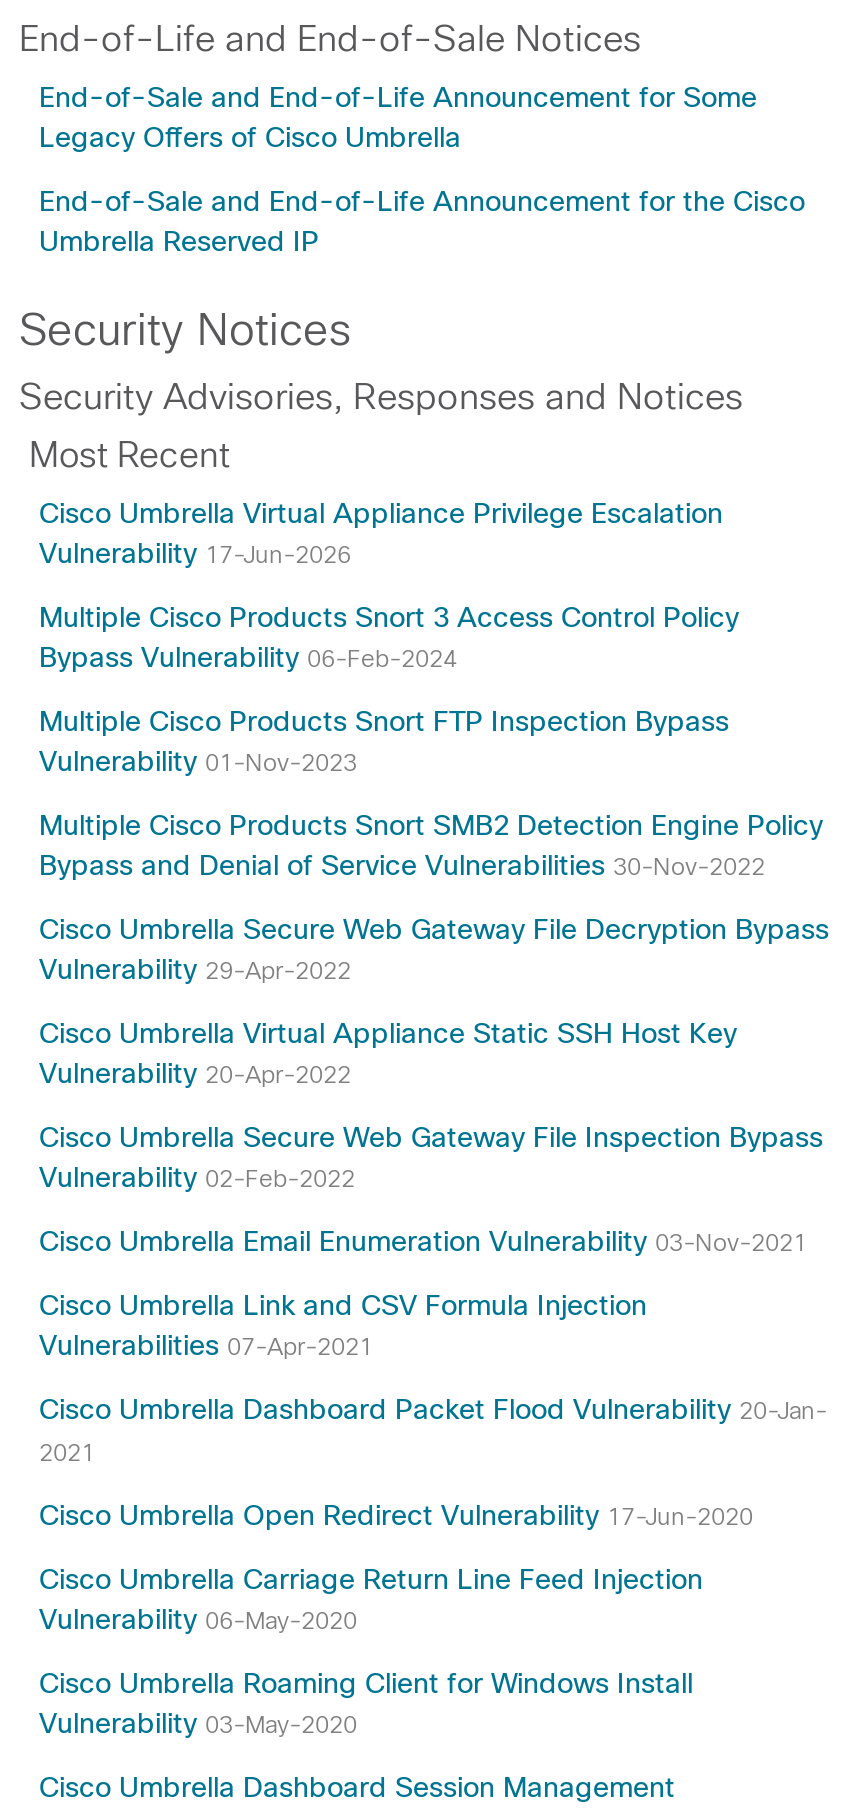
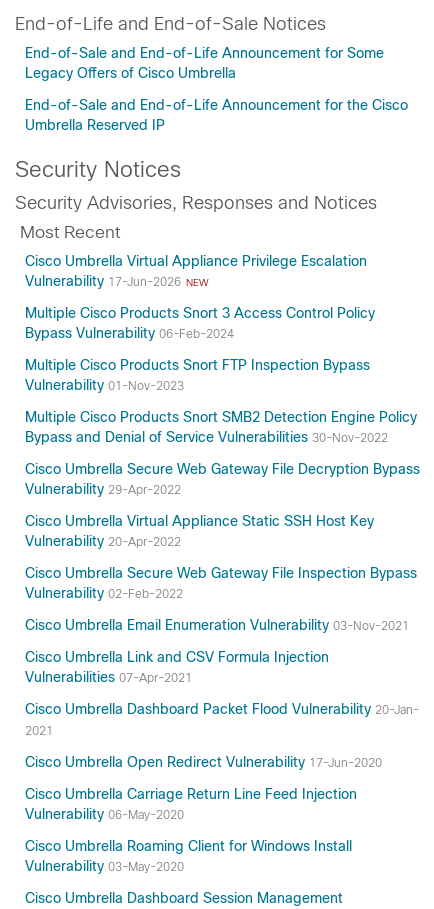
- Vulnerability 17-Jun-2026
+ Vulnerability 17-Jun-2026 NEW
